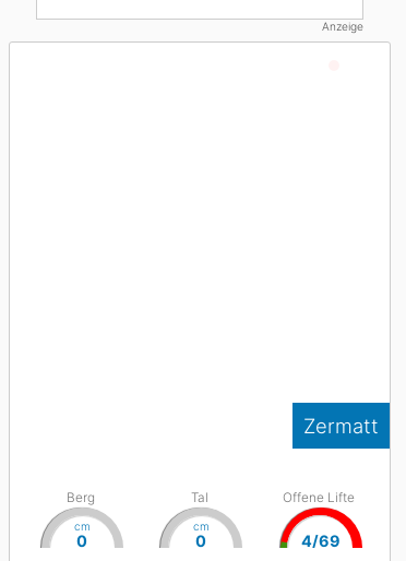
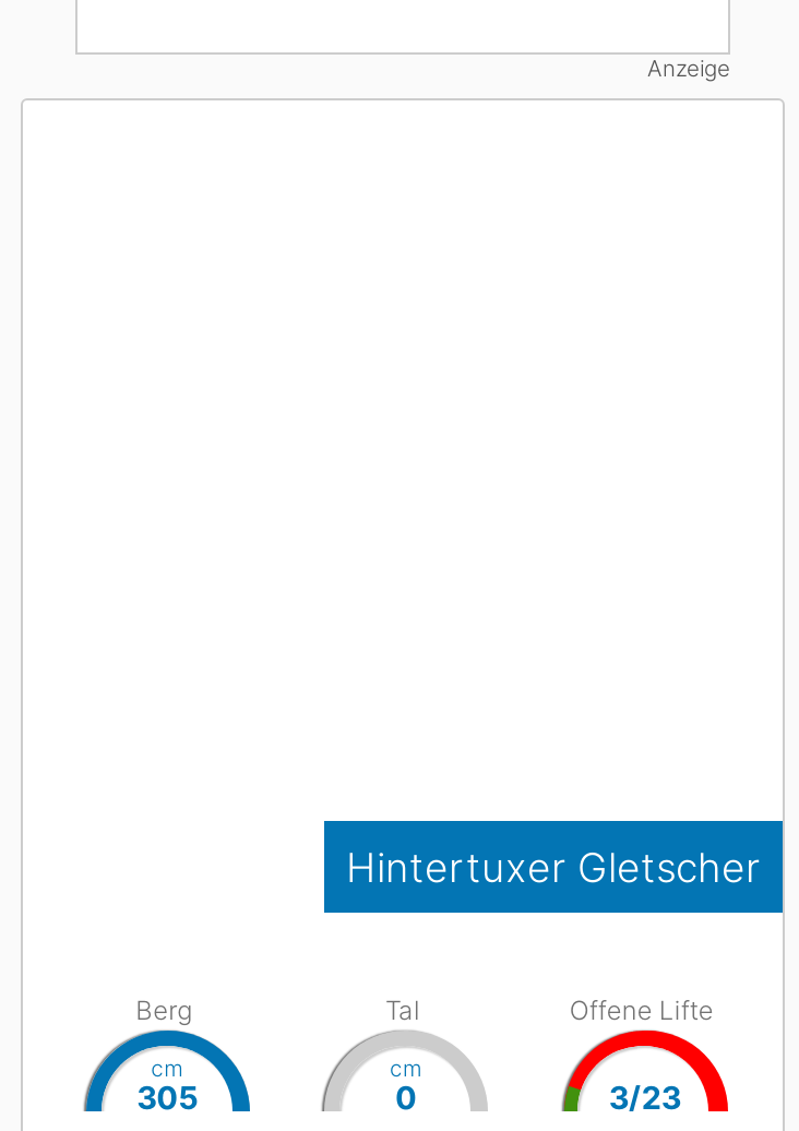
- Zermatt
+ Hintertuxer Gletscher

- 0
+ 305

- 4/69
+ 3/23
